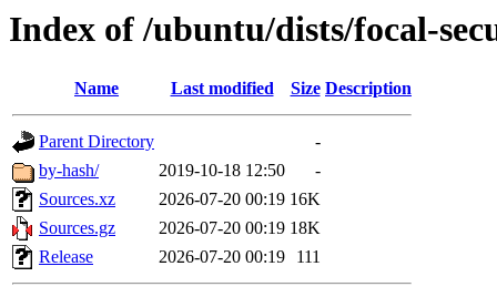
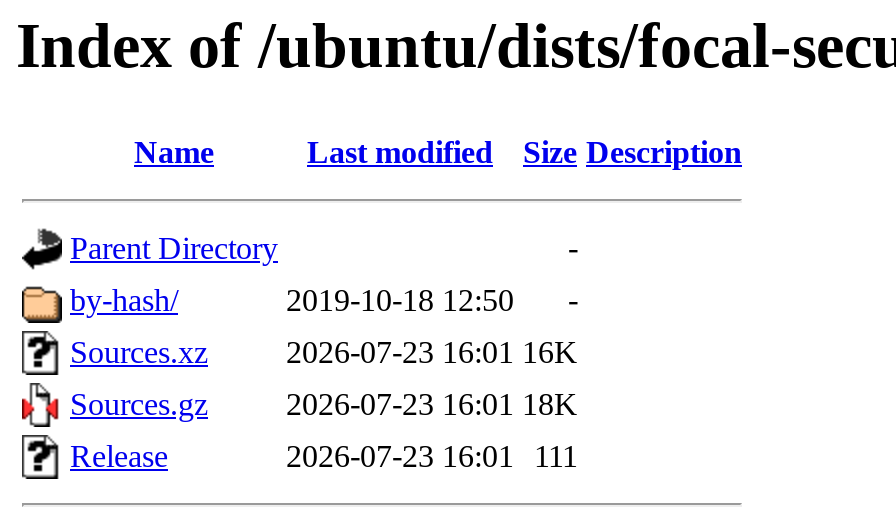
- 2026-07-20 00:19 16K
+ 2026-07-23 16:01 16K

- 2026-07-20 00:19 18K
+ 2026-07-23 16:01 18K

- 2026-07-20 00:19 111
+ 2026-07-23 16:01 111
